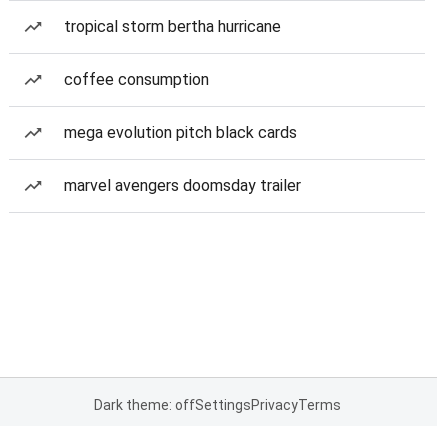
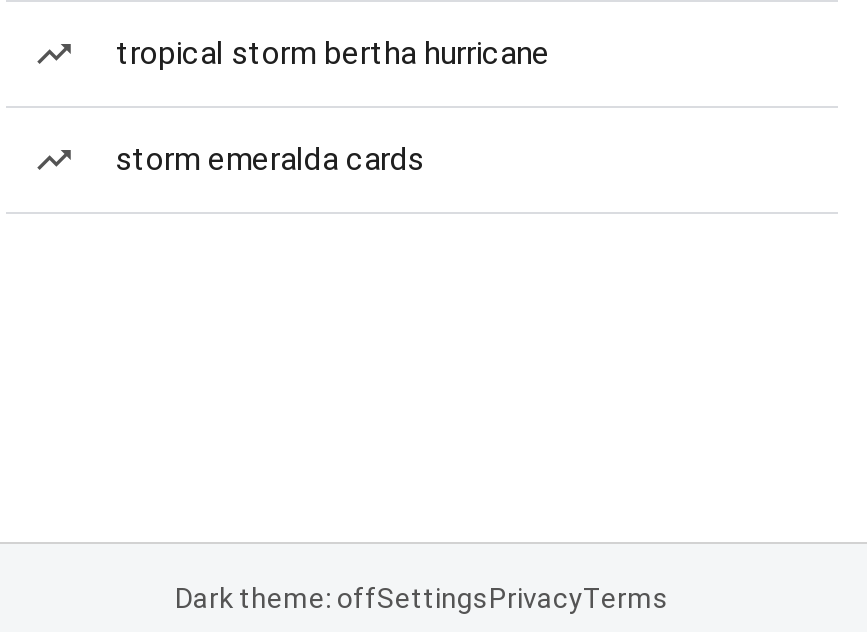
- coffee consumption
- mega evolution pitch black cards
- marvel avengers doomsday trailer
+ storm emeralda cards
